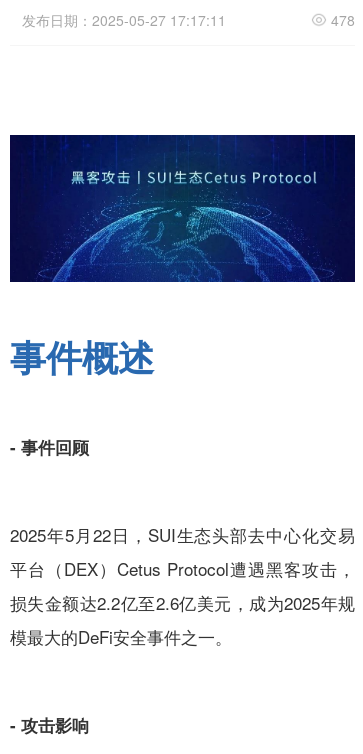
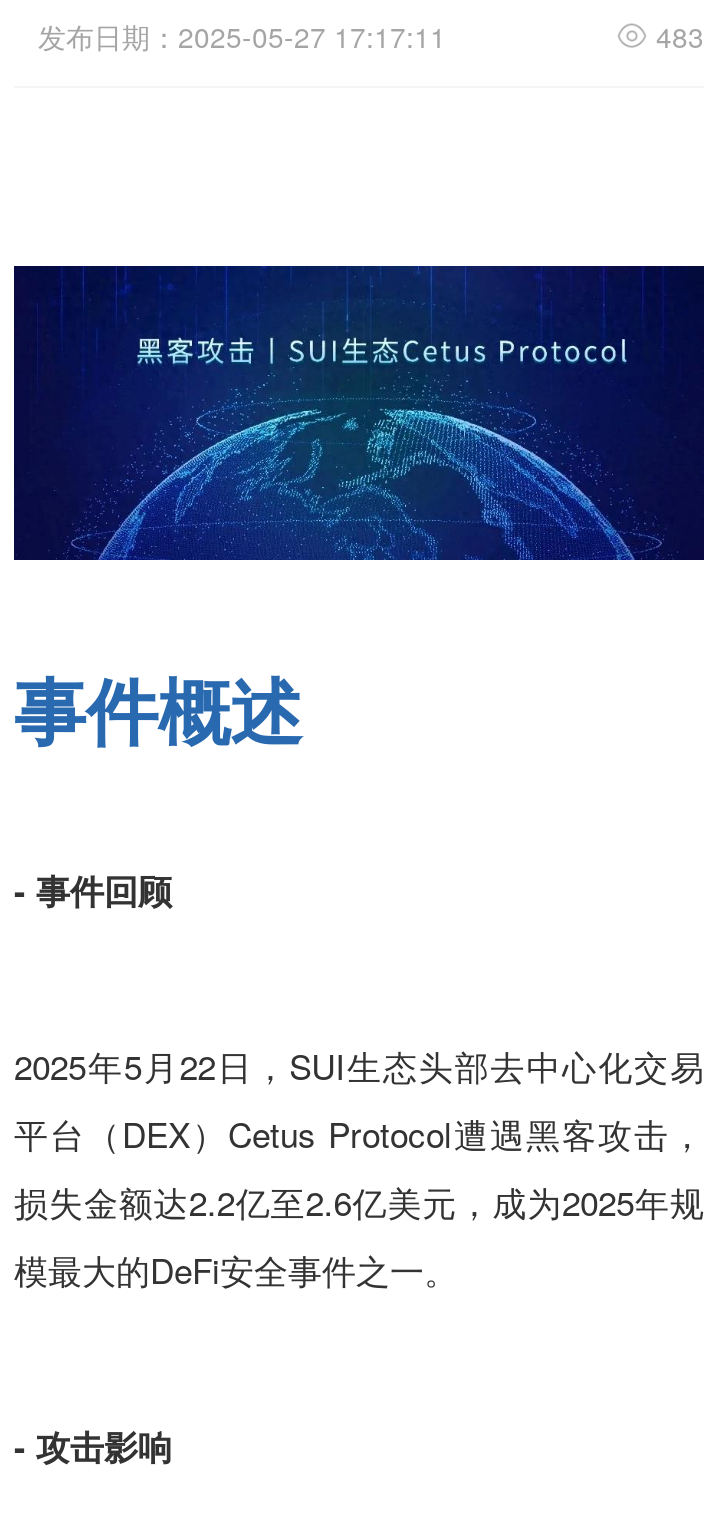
- 478
+ 483
